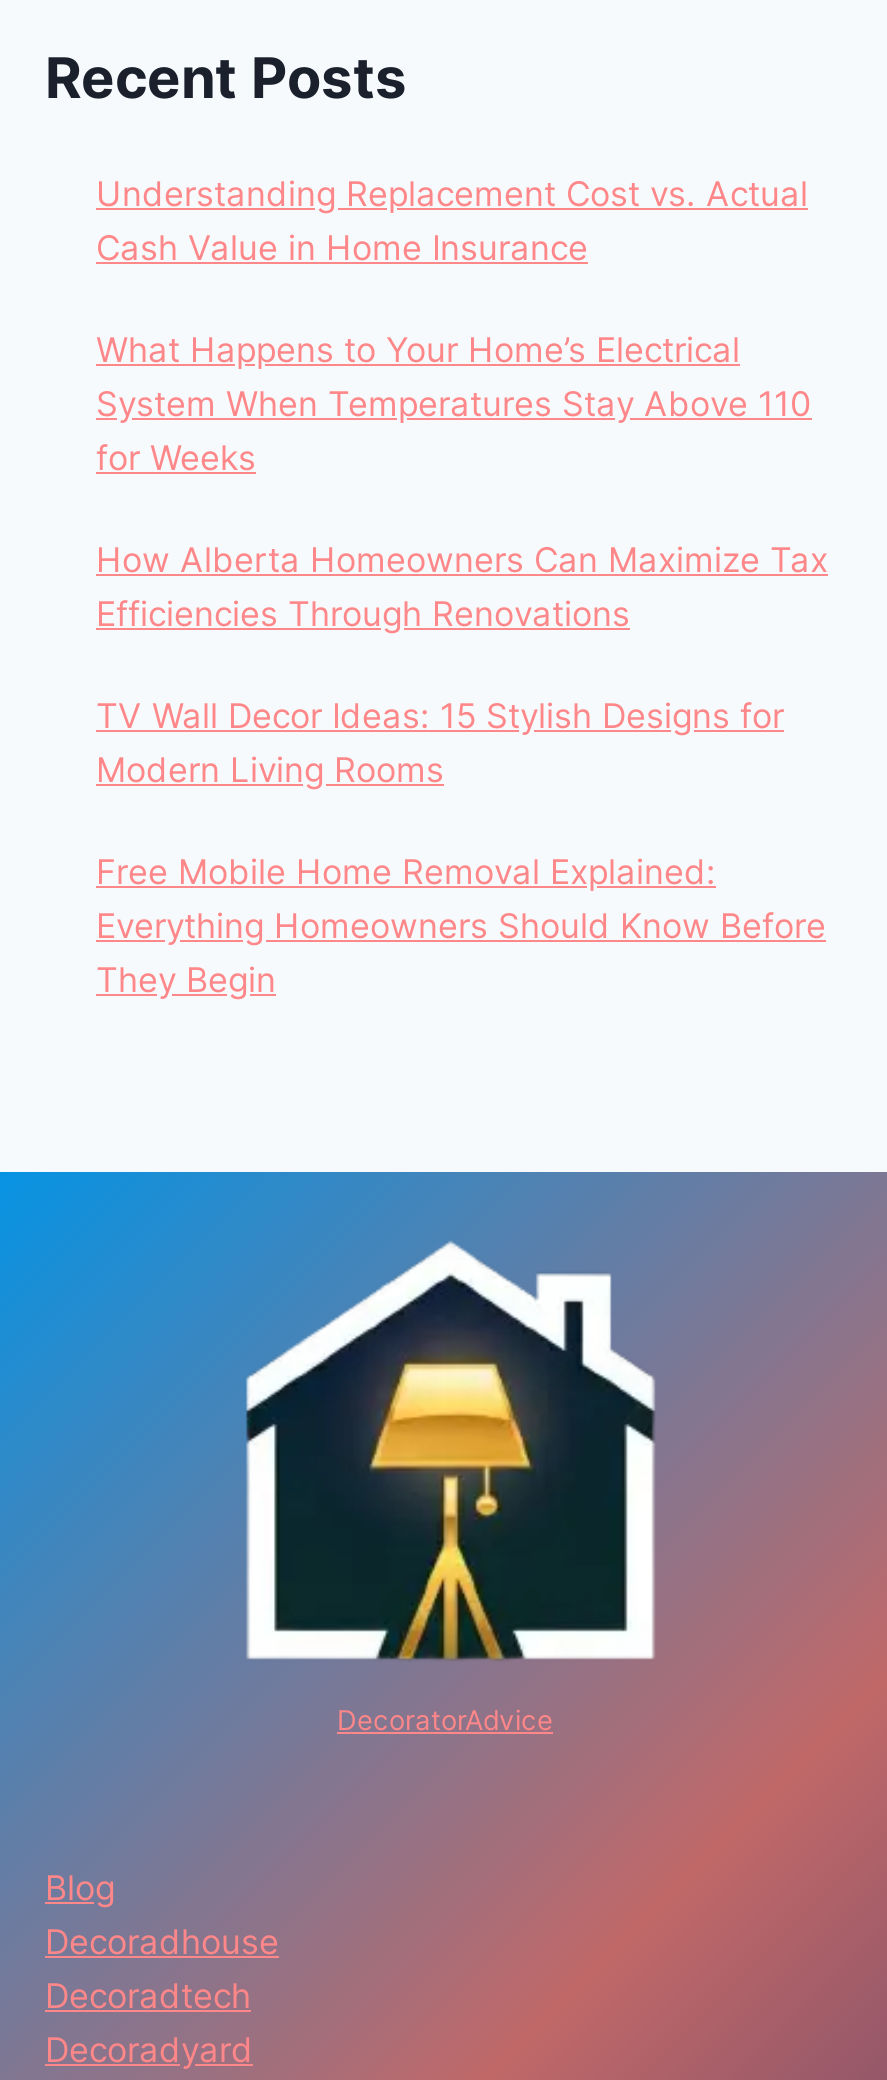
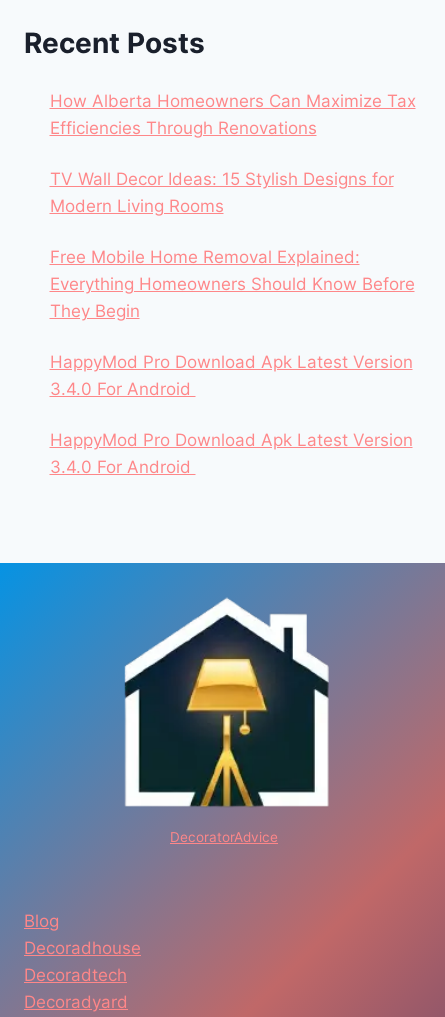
- Understanding Replacement Cost vs. Actual
- Cash Value in Home Insurance
- What Happens to Your Home’s Electrical
- System When Temperatures Stay Above 110
- for Weeks

moved up: How Alberta Homeowners Can Maximize Tax | Efficiencies Through Renovations | TV Wall Decor Ideas: 15 Stylish Designs for | Modern Living Rooms | Free Mobile Home Removal Explained: | Everything Homeowners Should Know Before | They Begin

+ HappyMod Pro Download Apk Latest Version
+ 3.4.0 For Android
+ HappyMod Pro Download Apk Latest Version
+ 3.4.0 For Android
